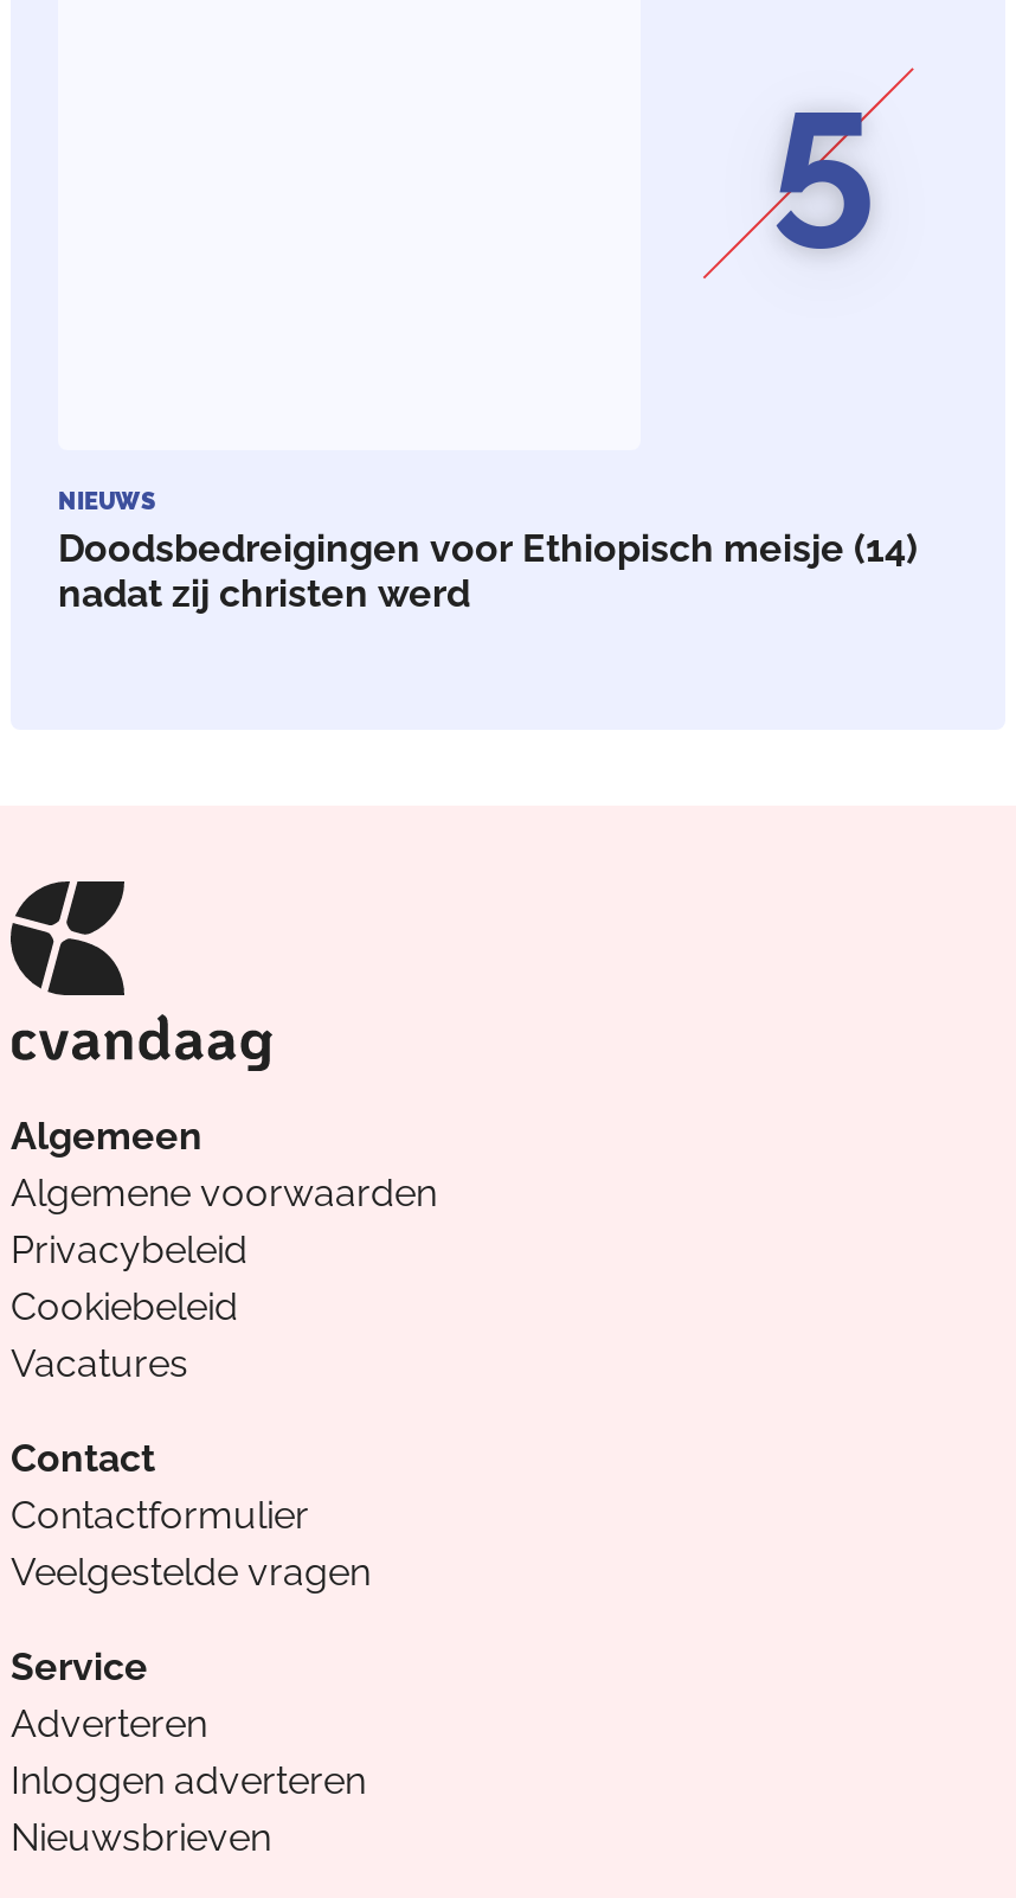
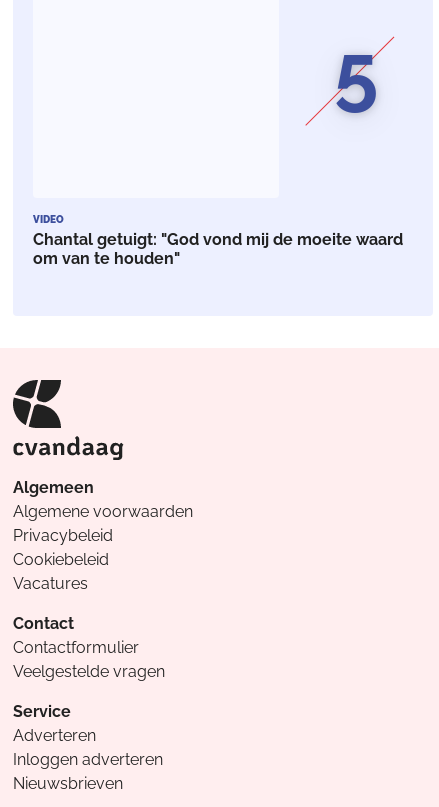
- NIEUWS
- Doodsbedreigingen voor Ethiopisch meisje (14)
- nadat zij christen werd
+ VIDEO
+ Chantal getuigt: "God vond mij de moeite waard
+ om van te houden"
